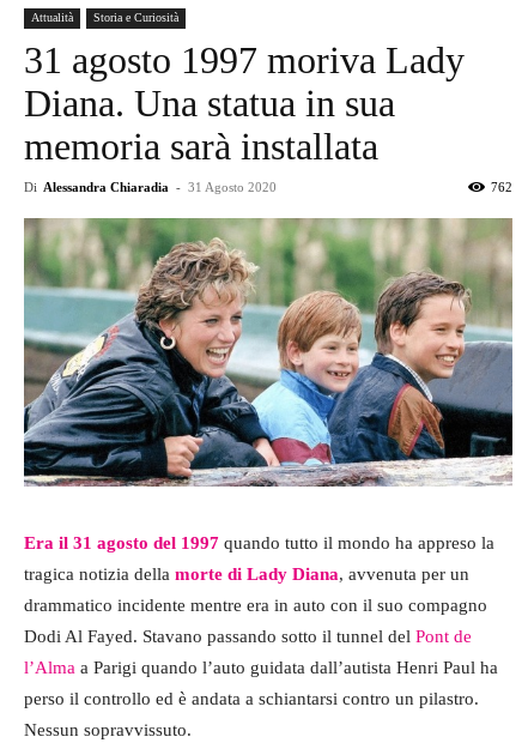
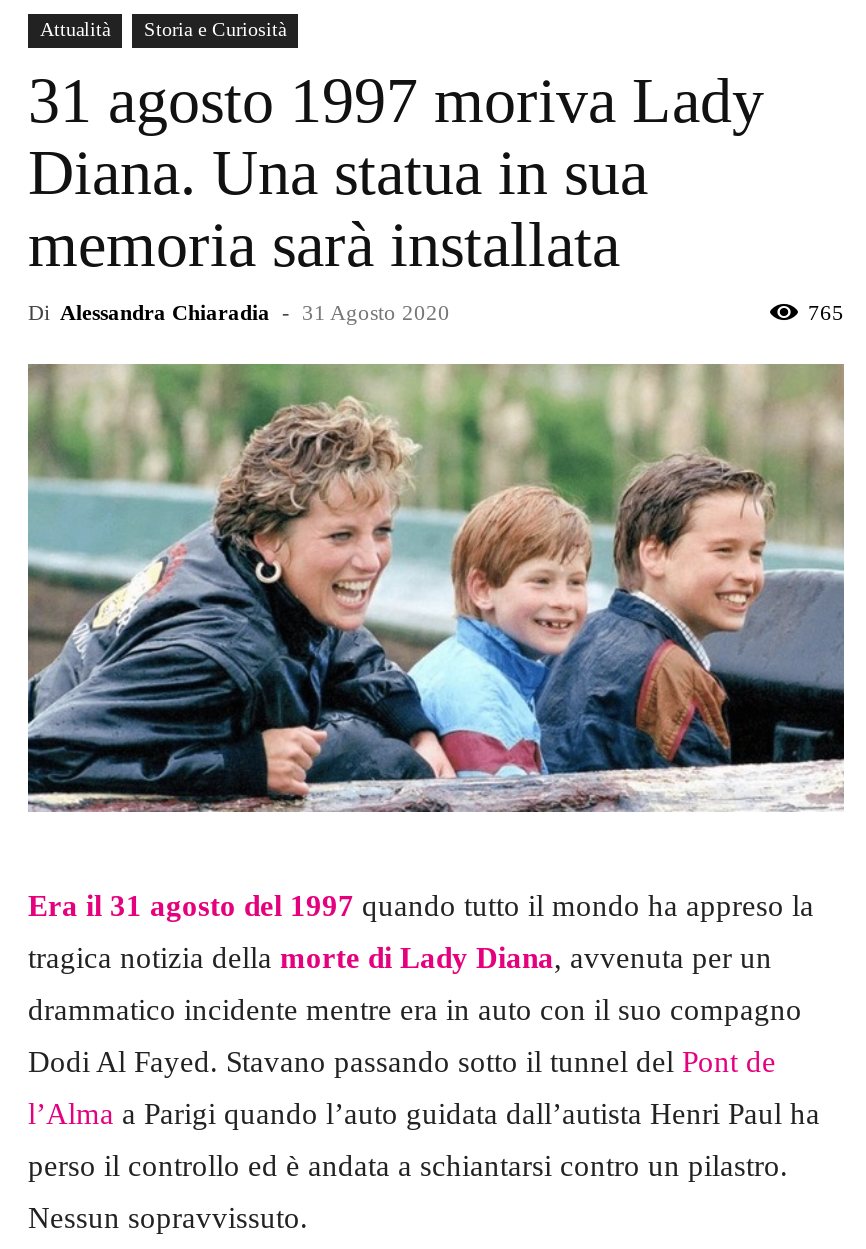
- 762
+ 765
